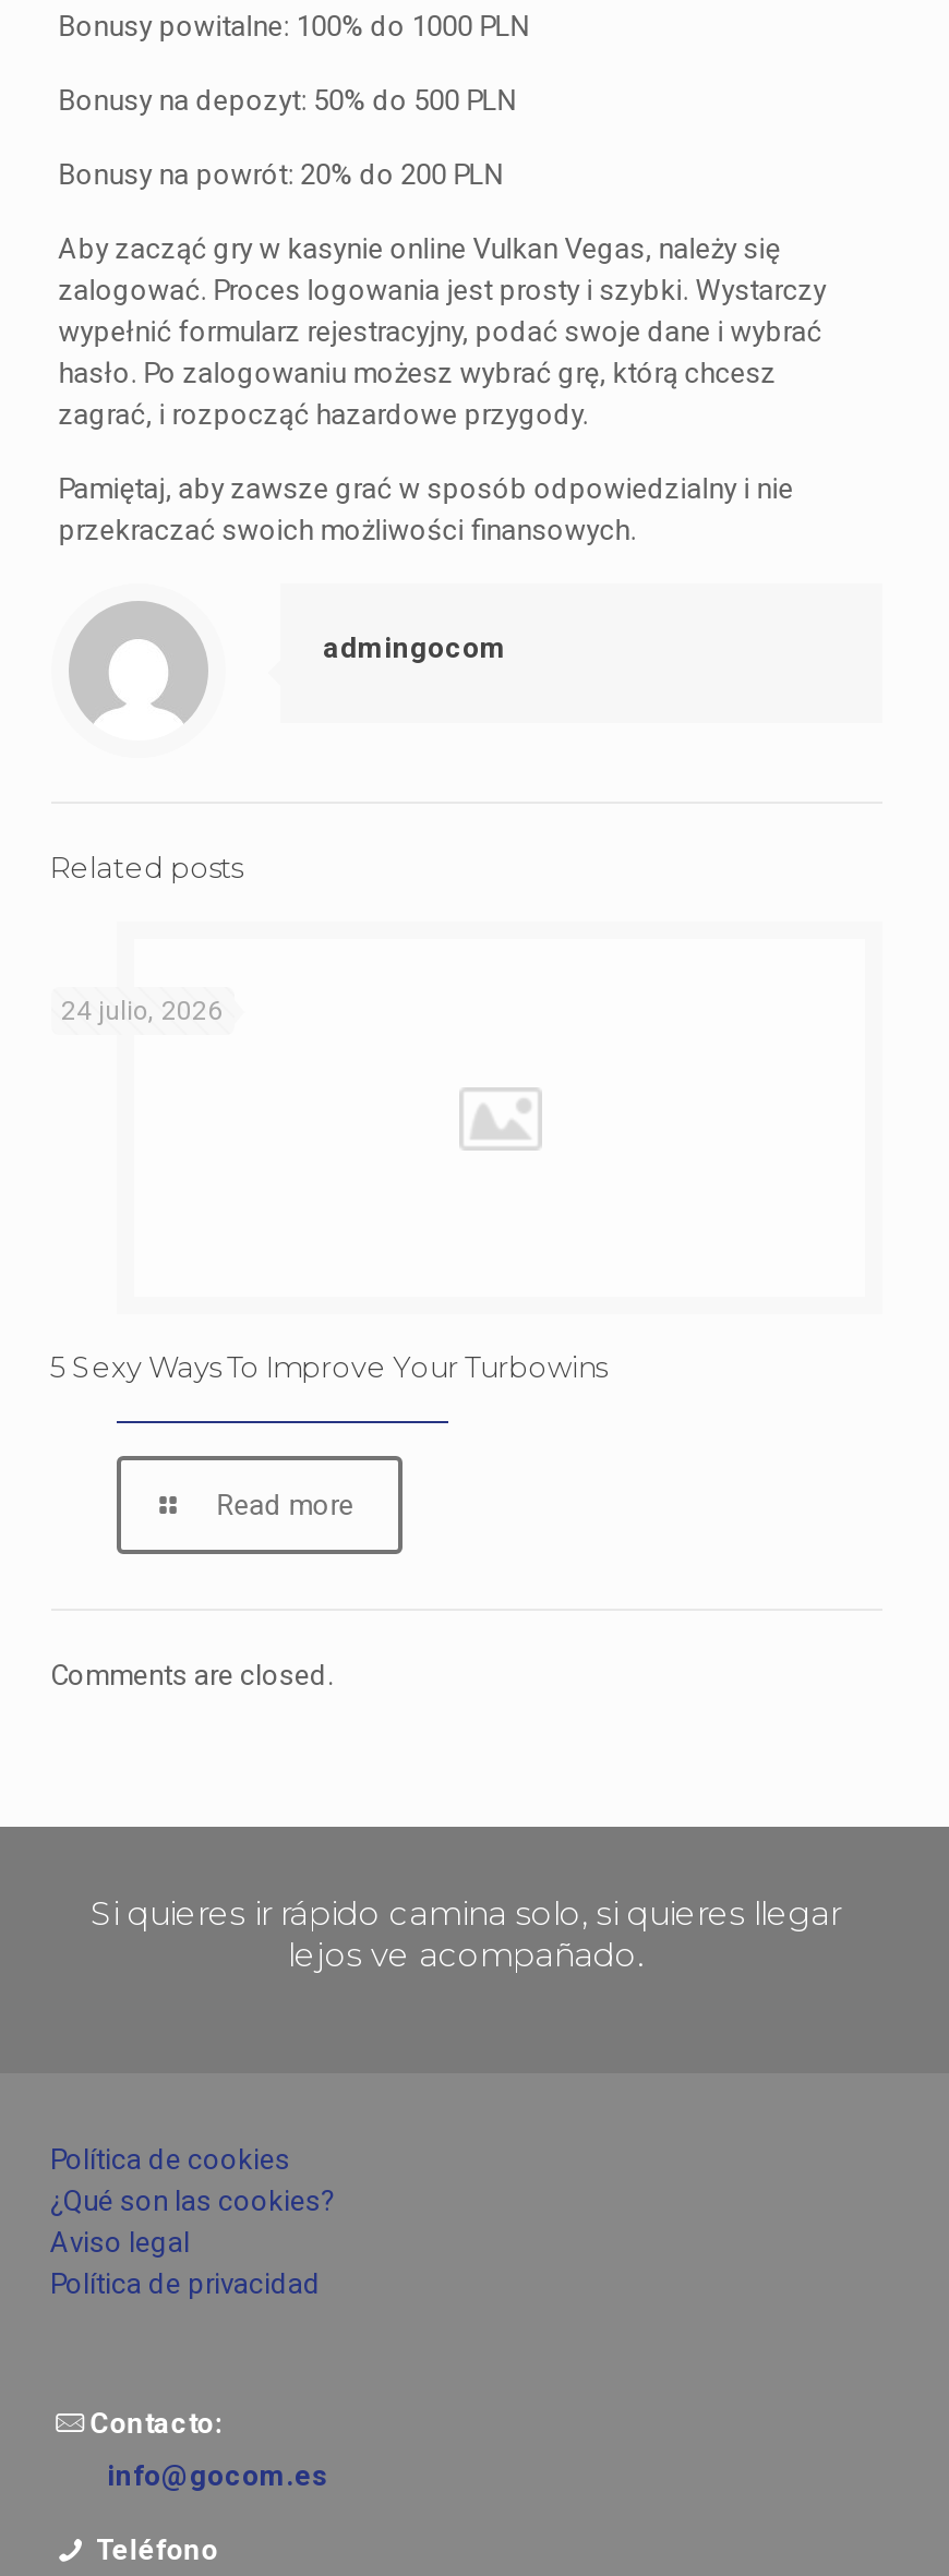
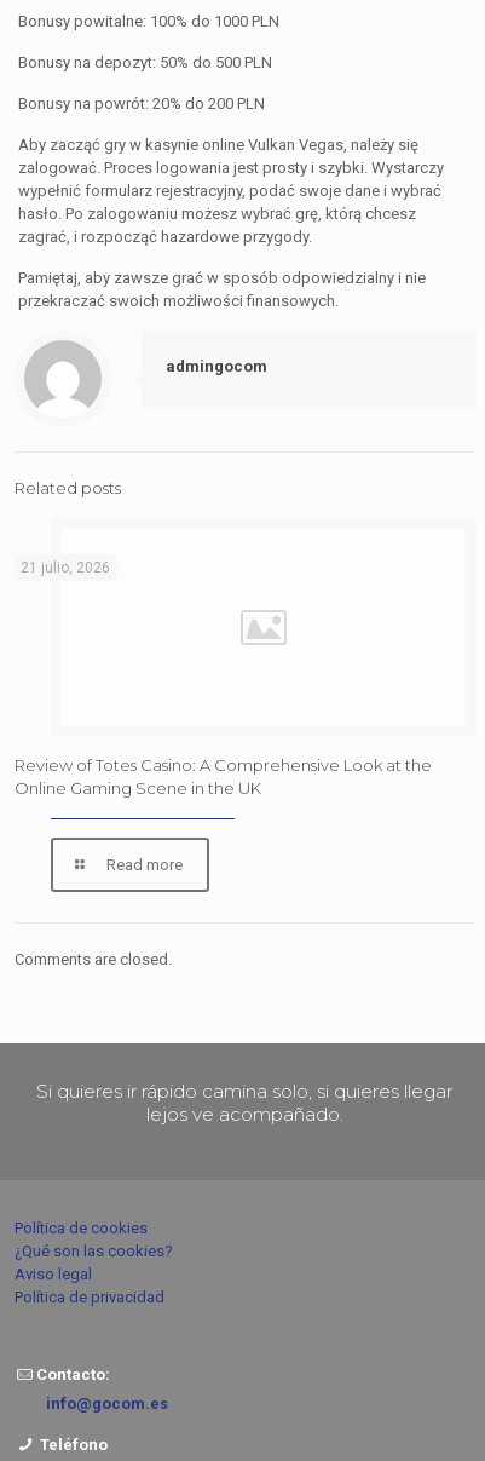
- 24 julio, 2026
+ 21 julio, 2026

- 5 Sexy Ways To Improve Your Turbowins
+ Review of Totes Casino: A Comprehensive Look at the
+ Online Gaming Scene in the UK
